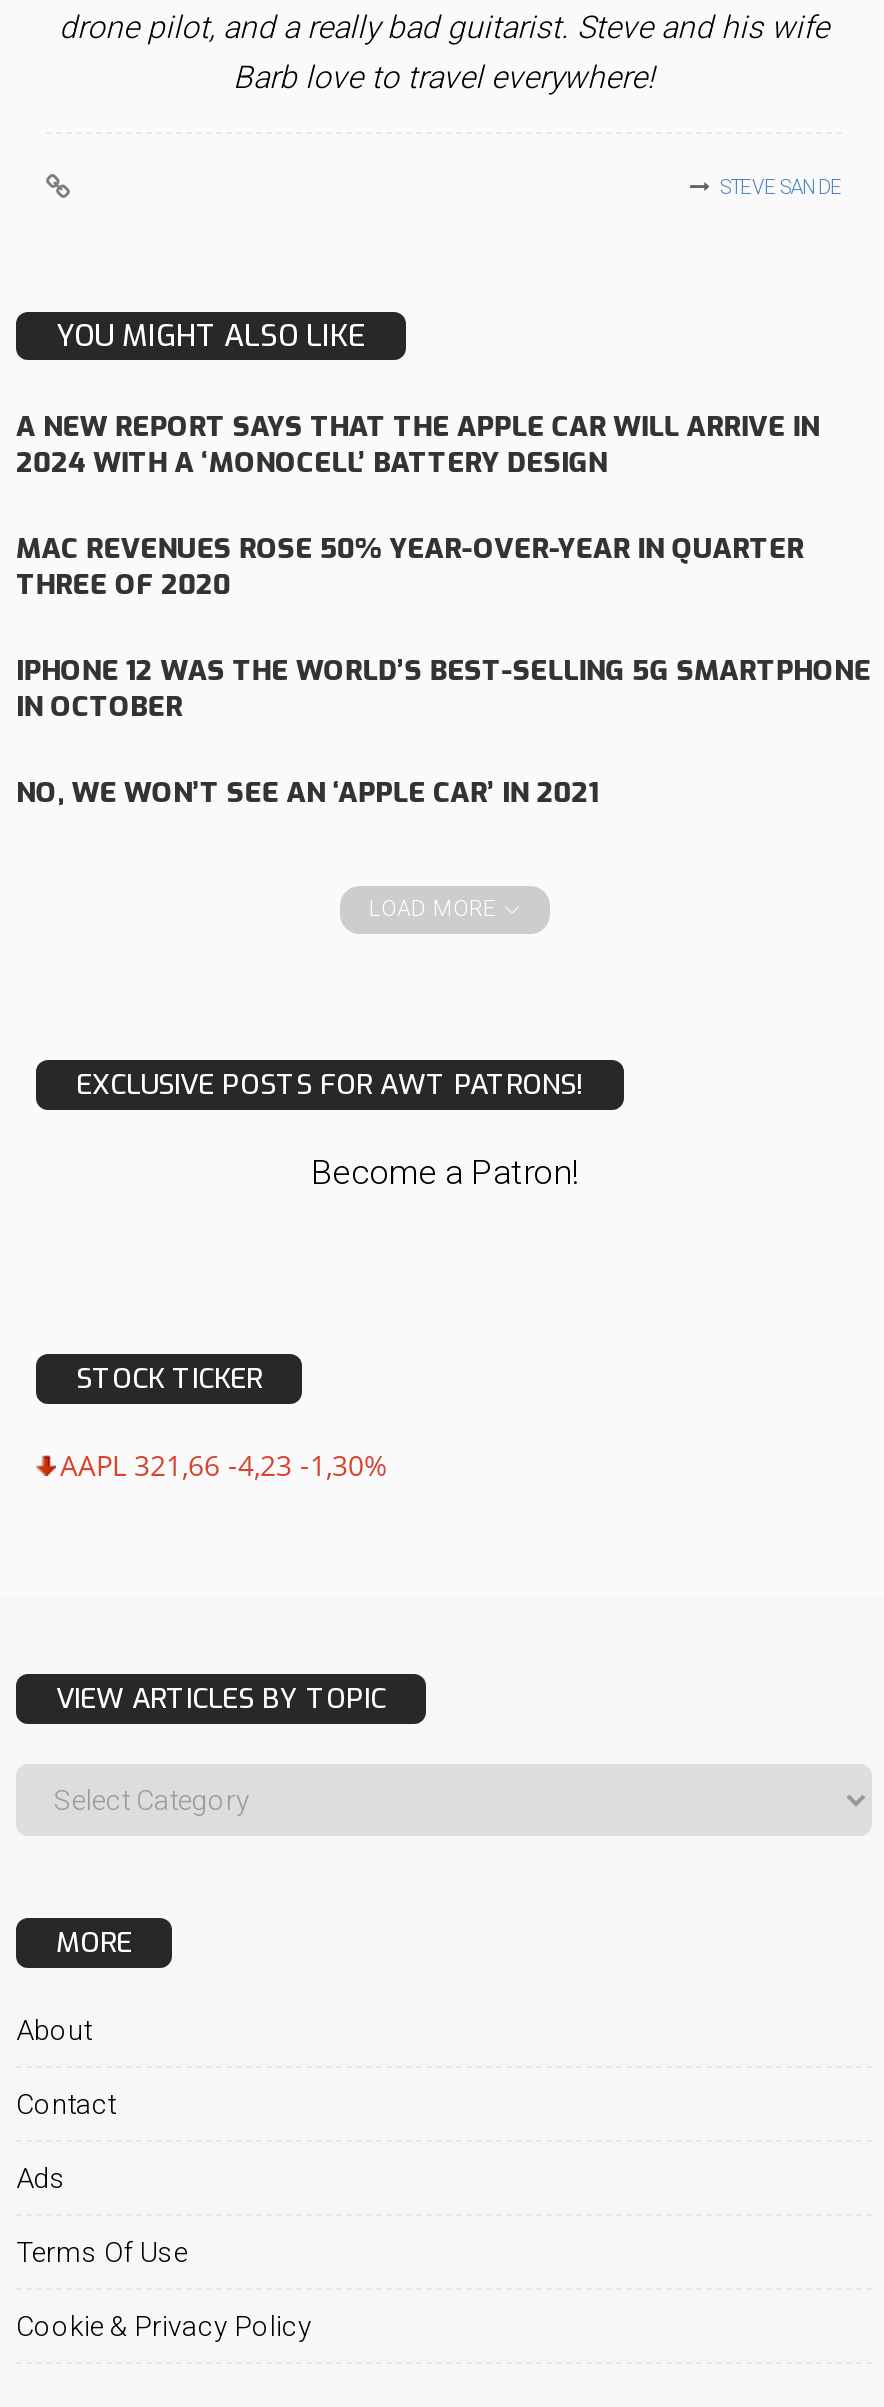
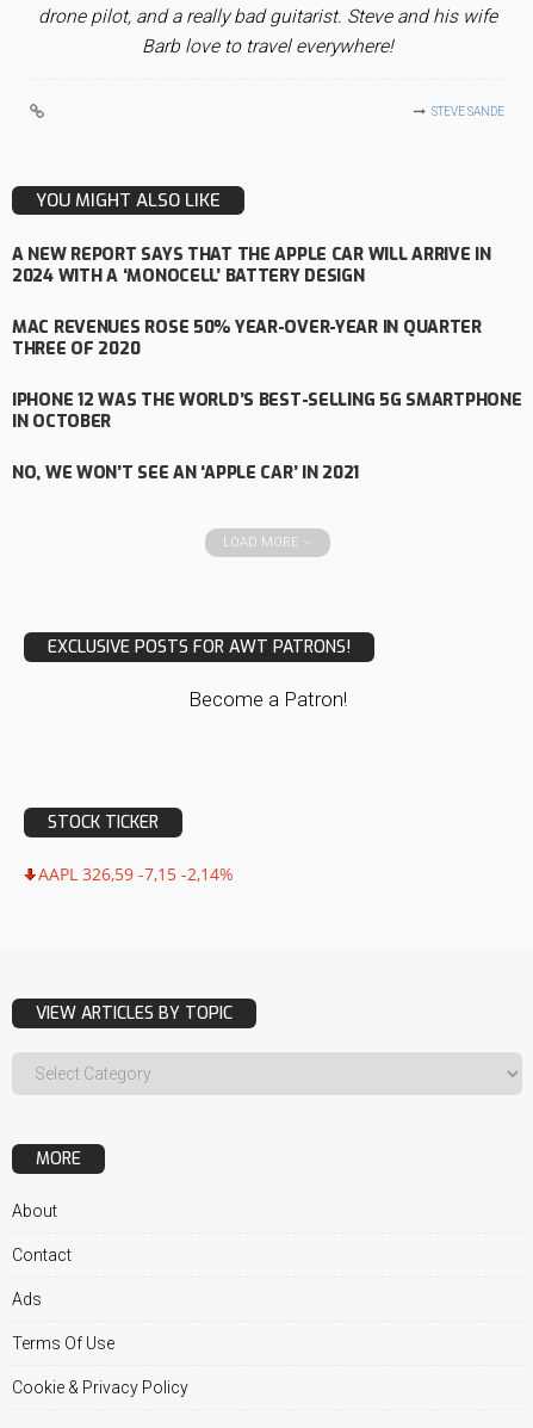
- AAPL 321,66 -4,23 -1,30%
+ AAPL 326,59 -7,15 -2,14%
